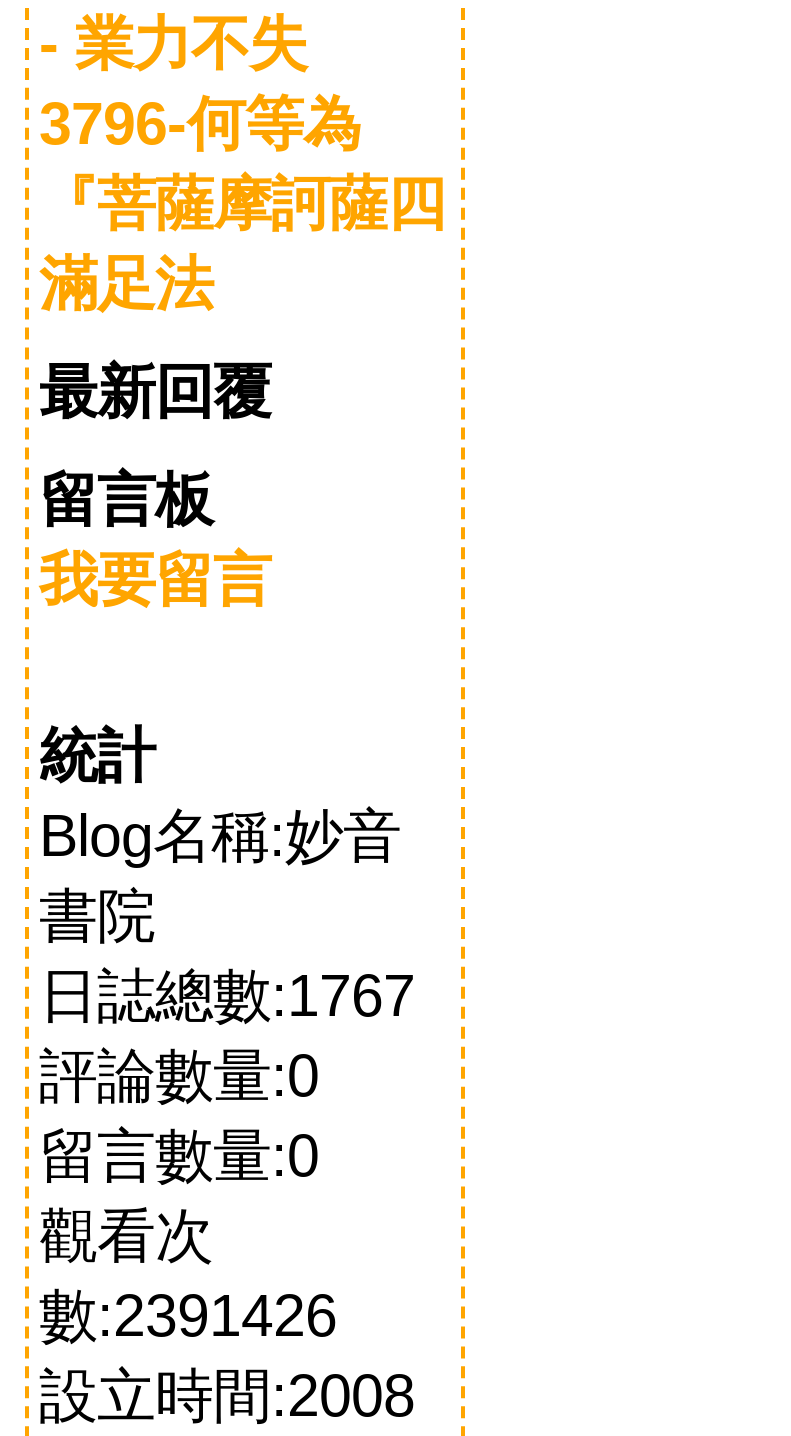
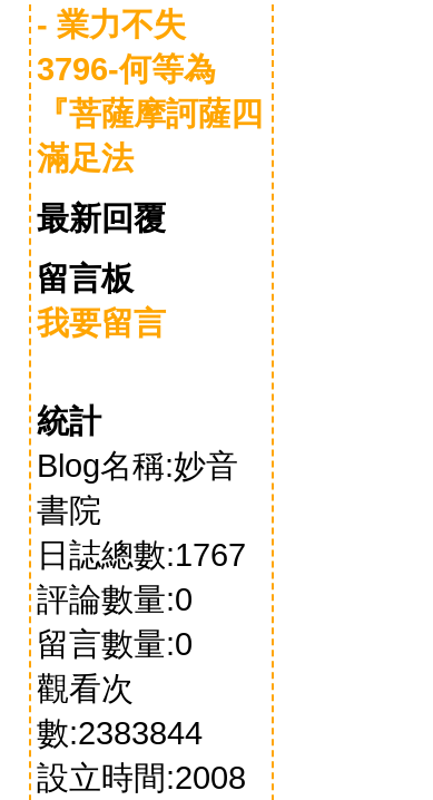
- 數:2391426
+ 數:2383844
